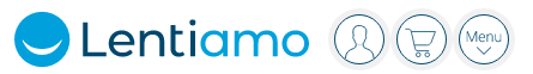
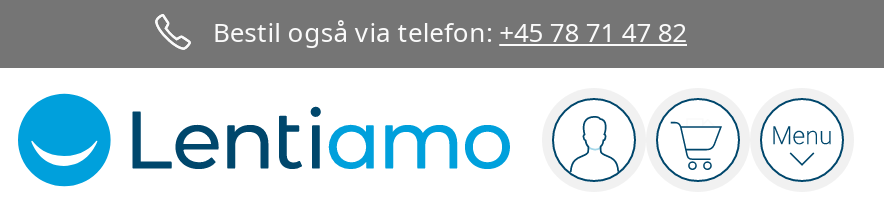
+ Bestil også via telefon: +45 78 71 47 82
